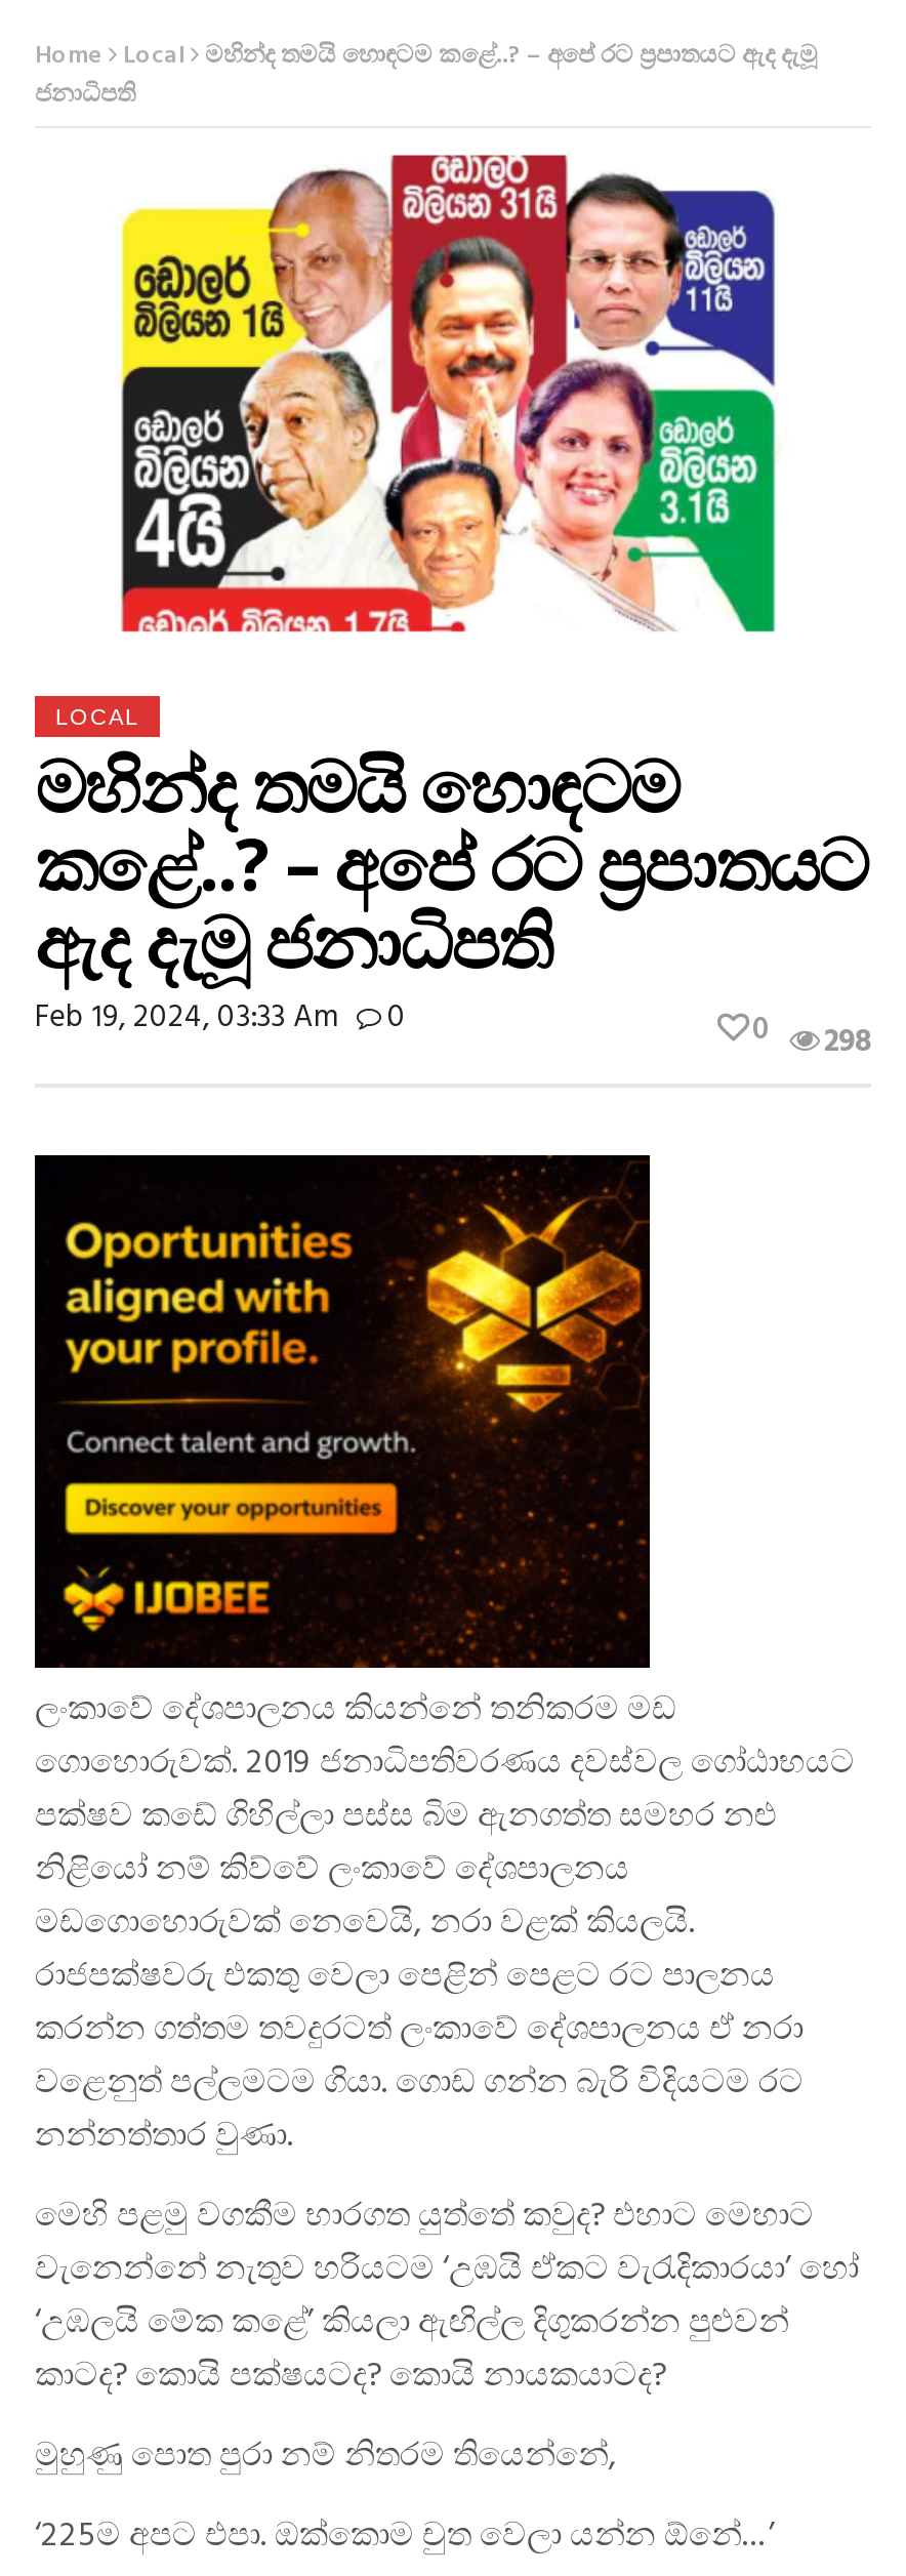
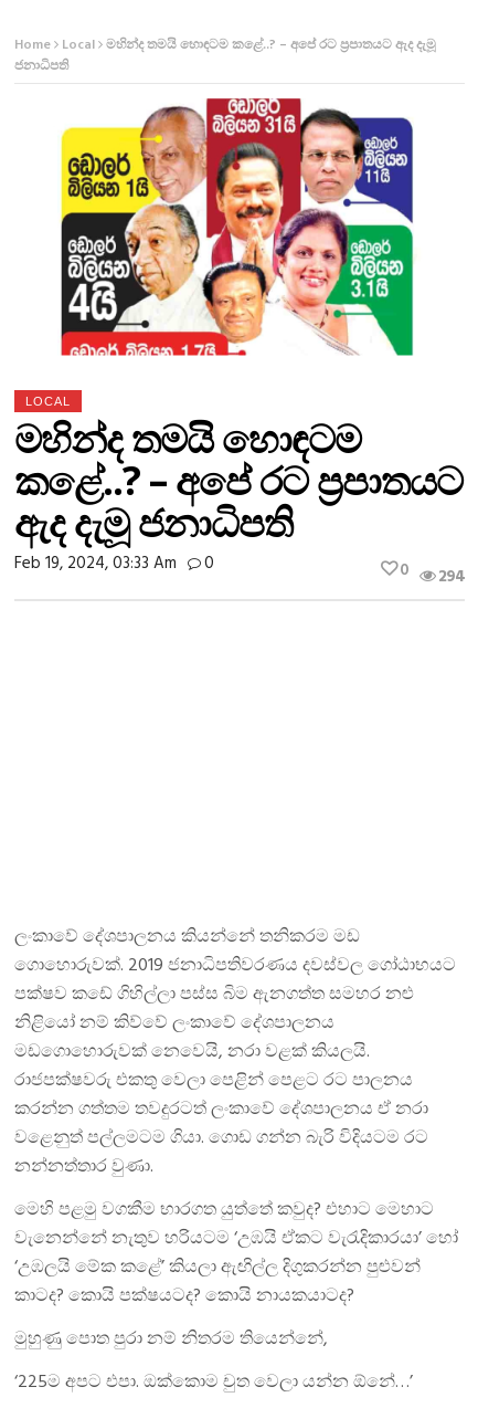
- 0 298
+ 0 294

- [image]
